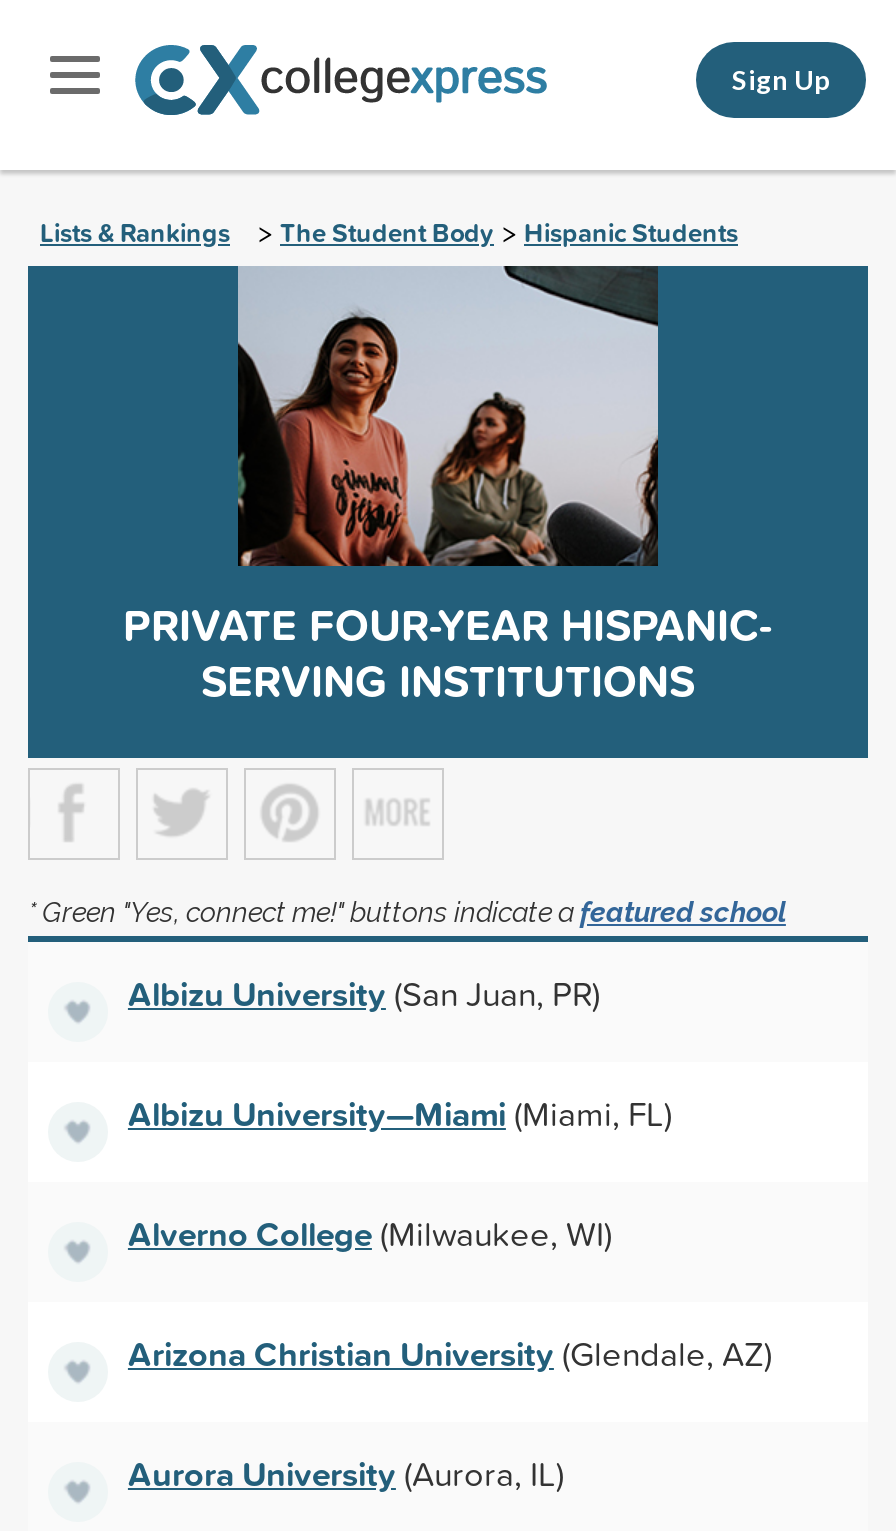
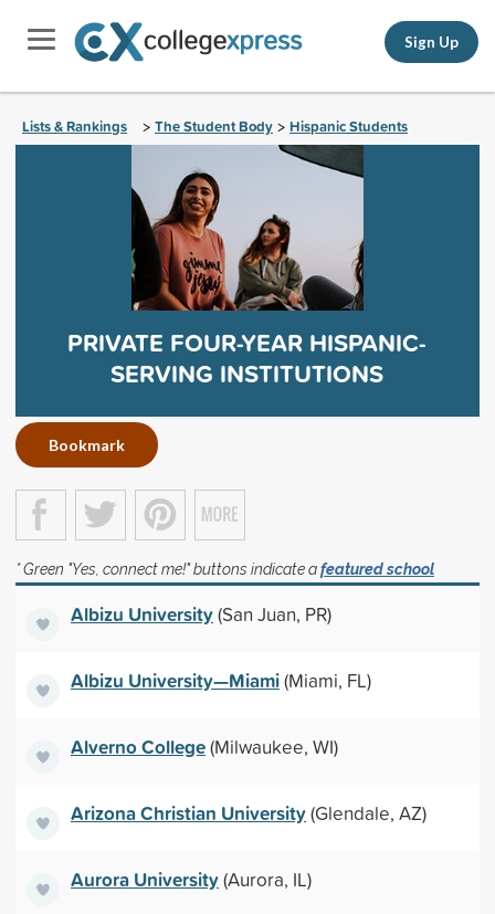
+ Bookmark
